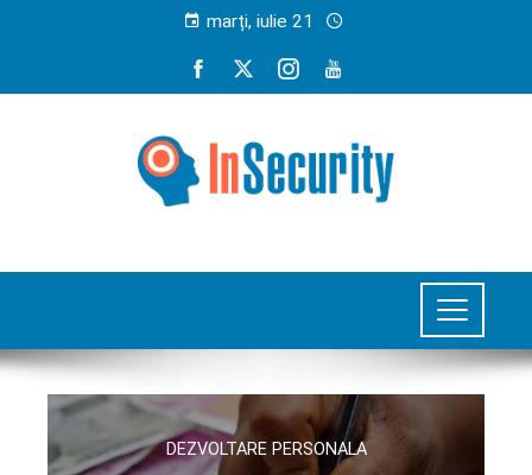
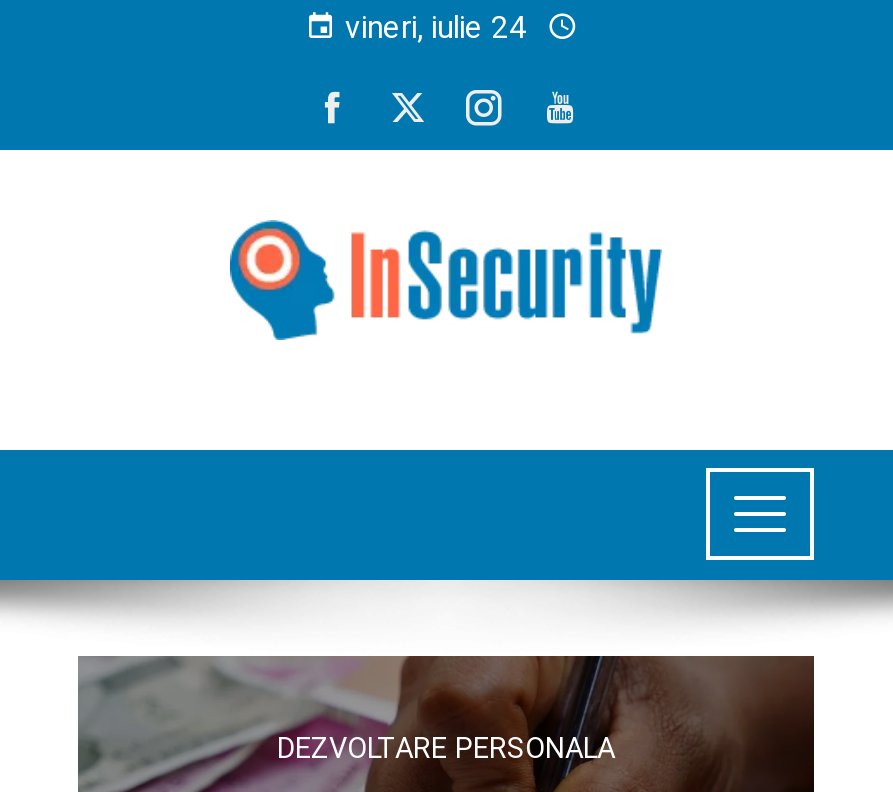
- marți, iulie 21
+ vineri, iulie 24
